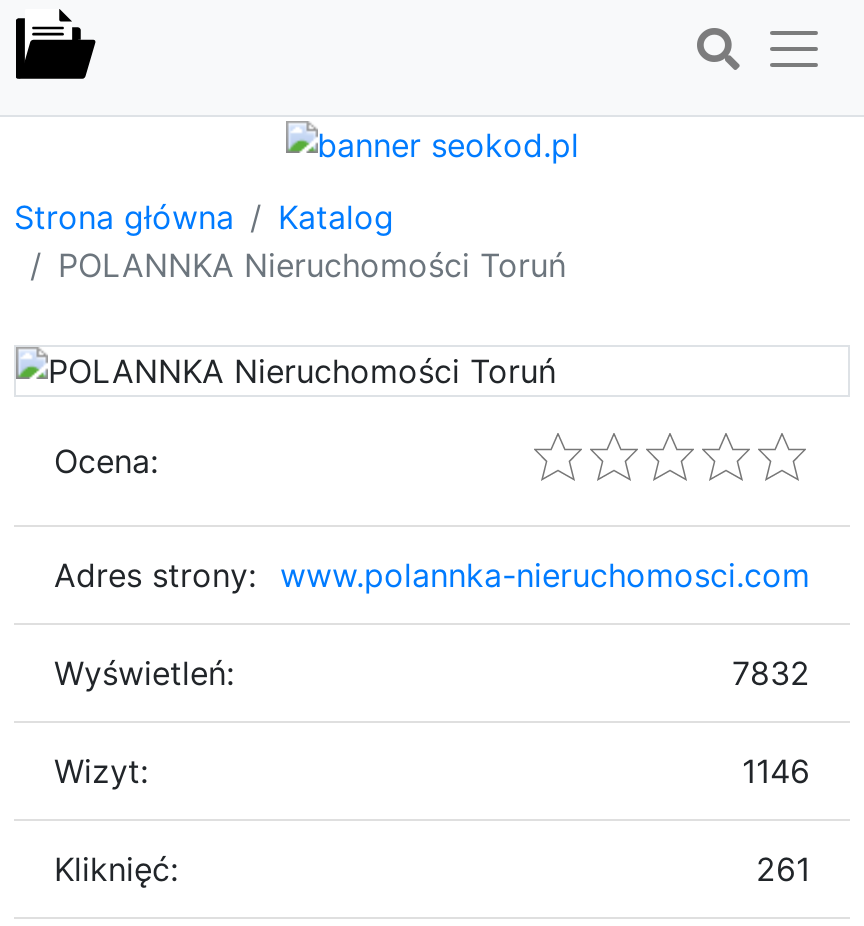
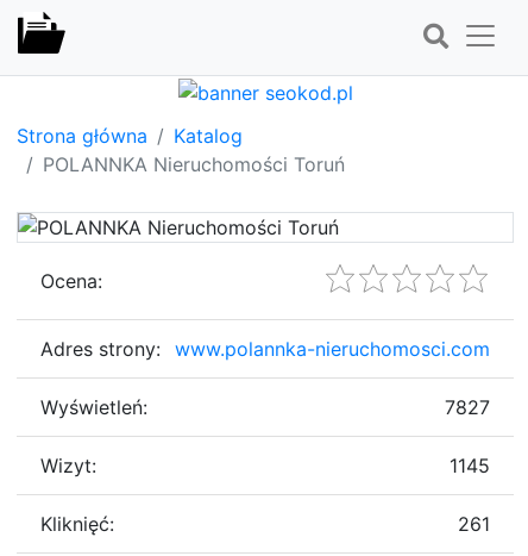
- 7832
+ 7827

- 1146
+ 1145
